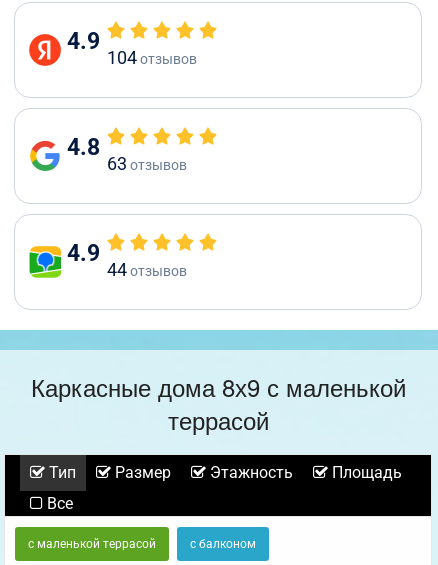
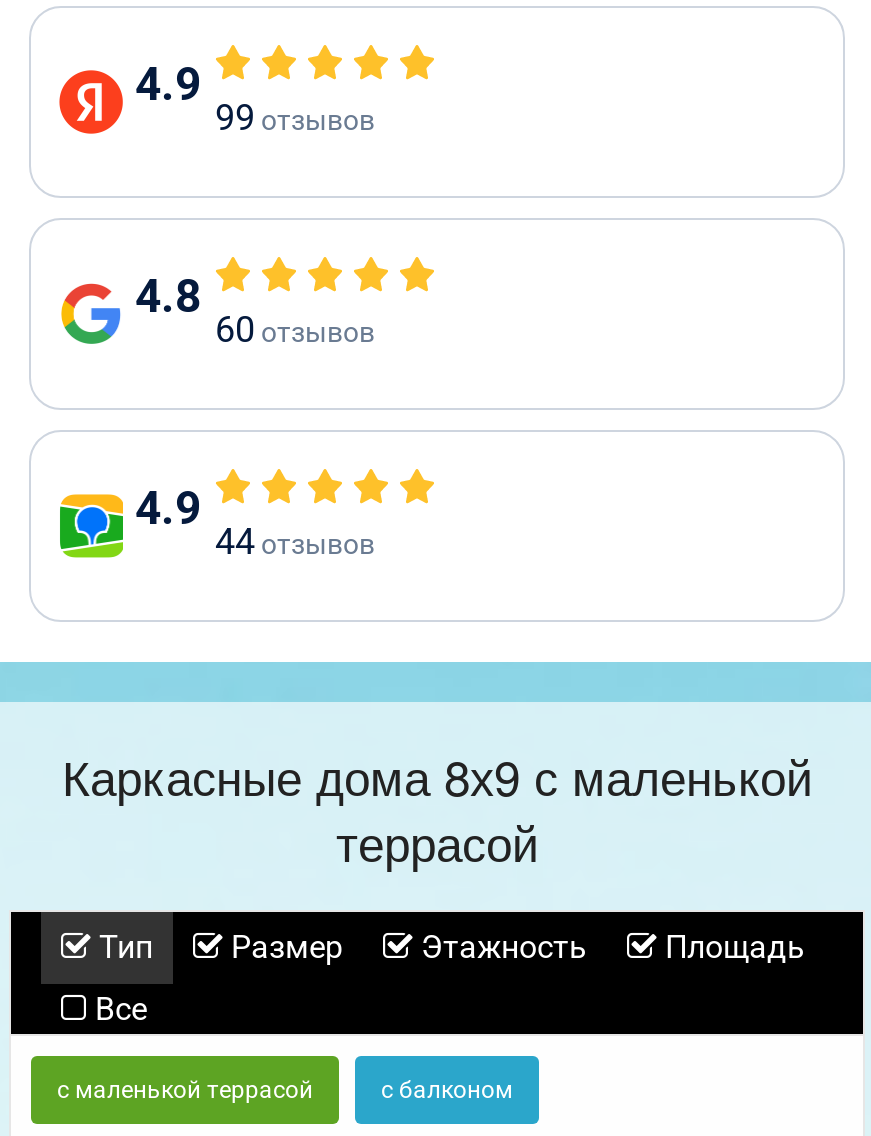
- 104 отзывов
+ 99 отзывов

- 63 отзывов
+ 60 отзывов
